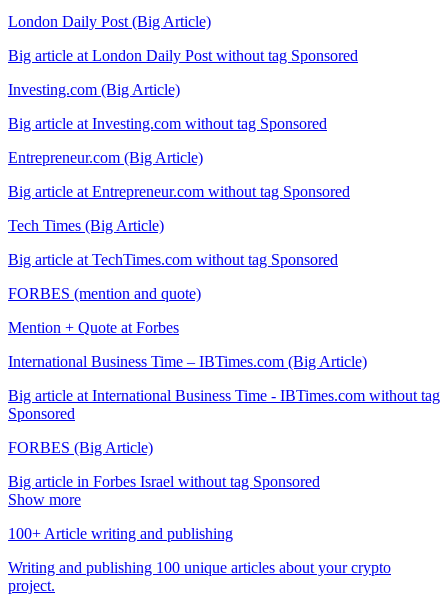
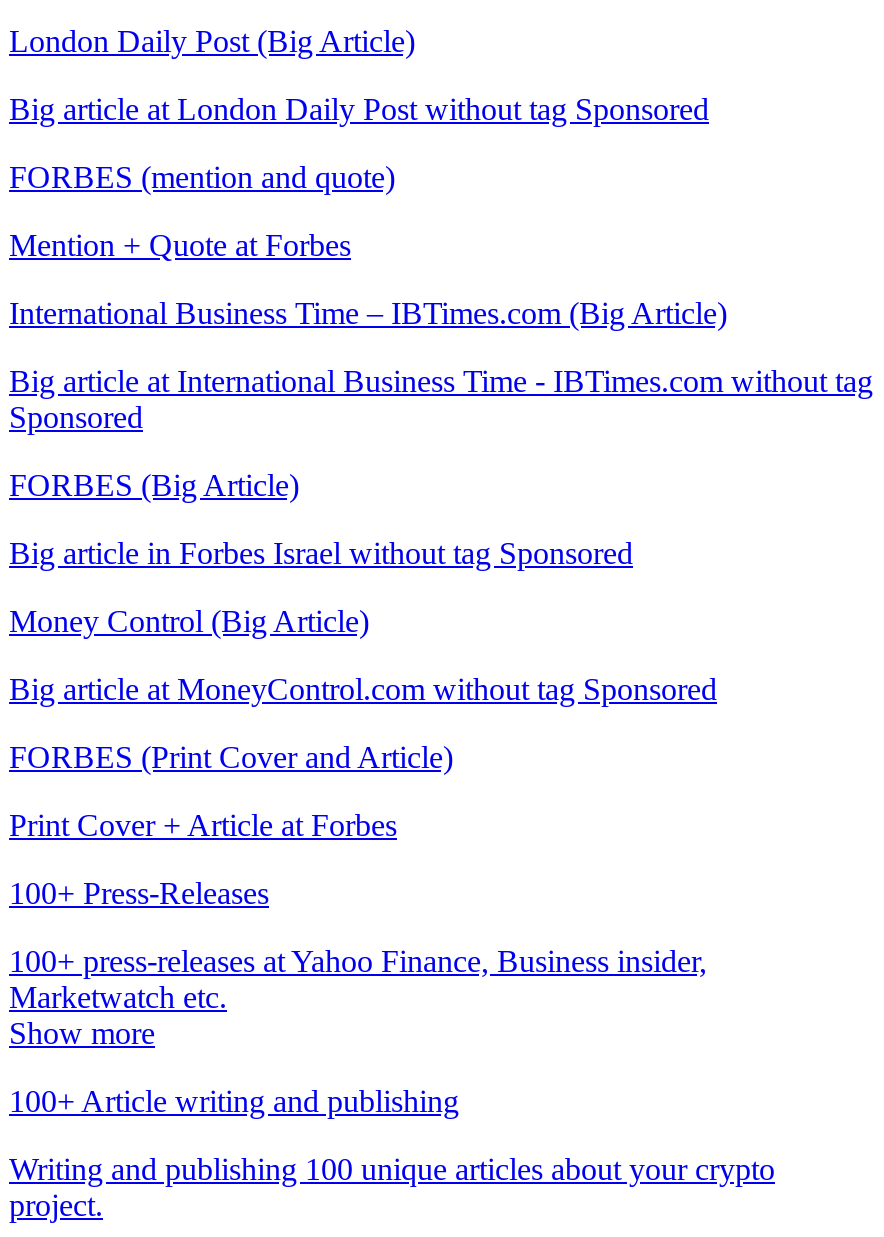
- Investing.com (Big Article)
- Big article at Investing.com without tag Sponsored
- Entrepreneur.com (Big Article)
- Big article at Entrepreneur.com without tag Sponsored
- Tech Times (Big Article)
- Big article at TechTimes.com without tag Sponsored

moved up: FORBES (mention and quote) | Mention + Quote at Forbes | International Business Time – IBTimes.com (Big Article) | Big article at International Business Time - IBTimes.com without tag | Sponsored | FORBES (Big Article) | Big article in Forbes Israel without tag Sponsored

+ Money Control (Big Article)
+ Big article at MoneyControl.com without tag Sponsored
+ FORBES (Print Cover and Article)
+ Print Cover + Article at Forbes
+ 100+ Press-Releases
+ 100+ press-releases at Yahoo Finance, Business insider,
+ Marketwatch etc.
